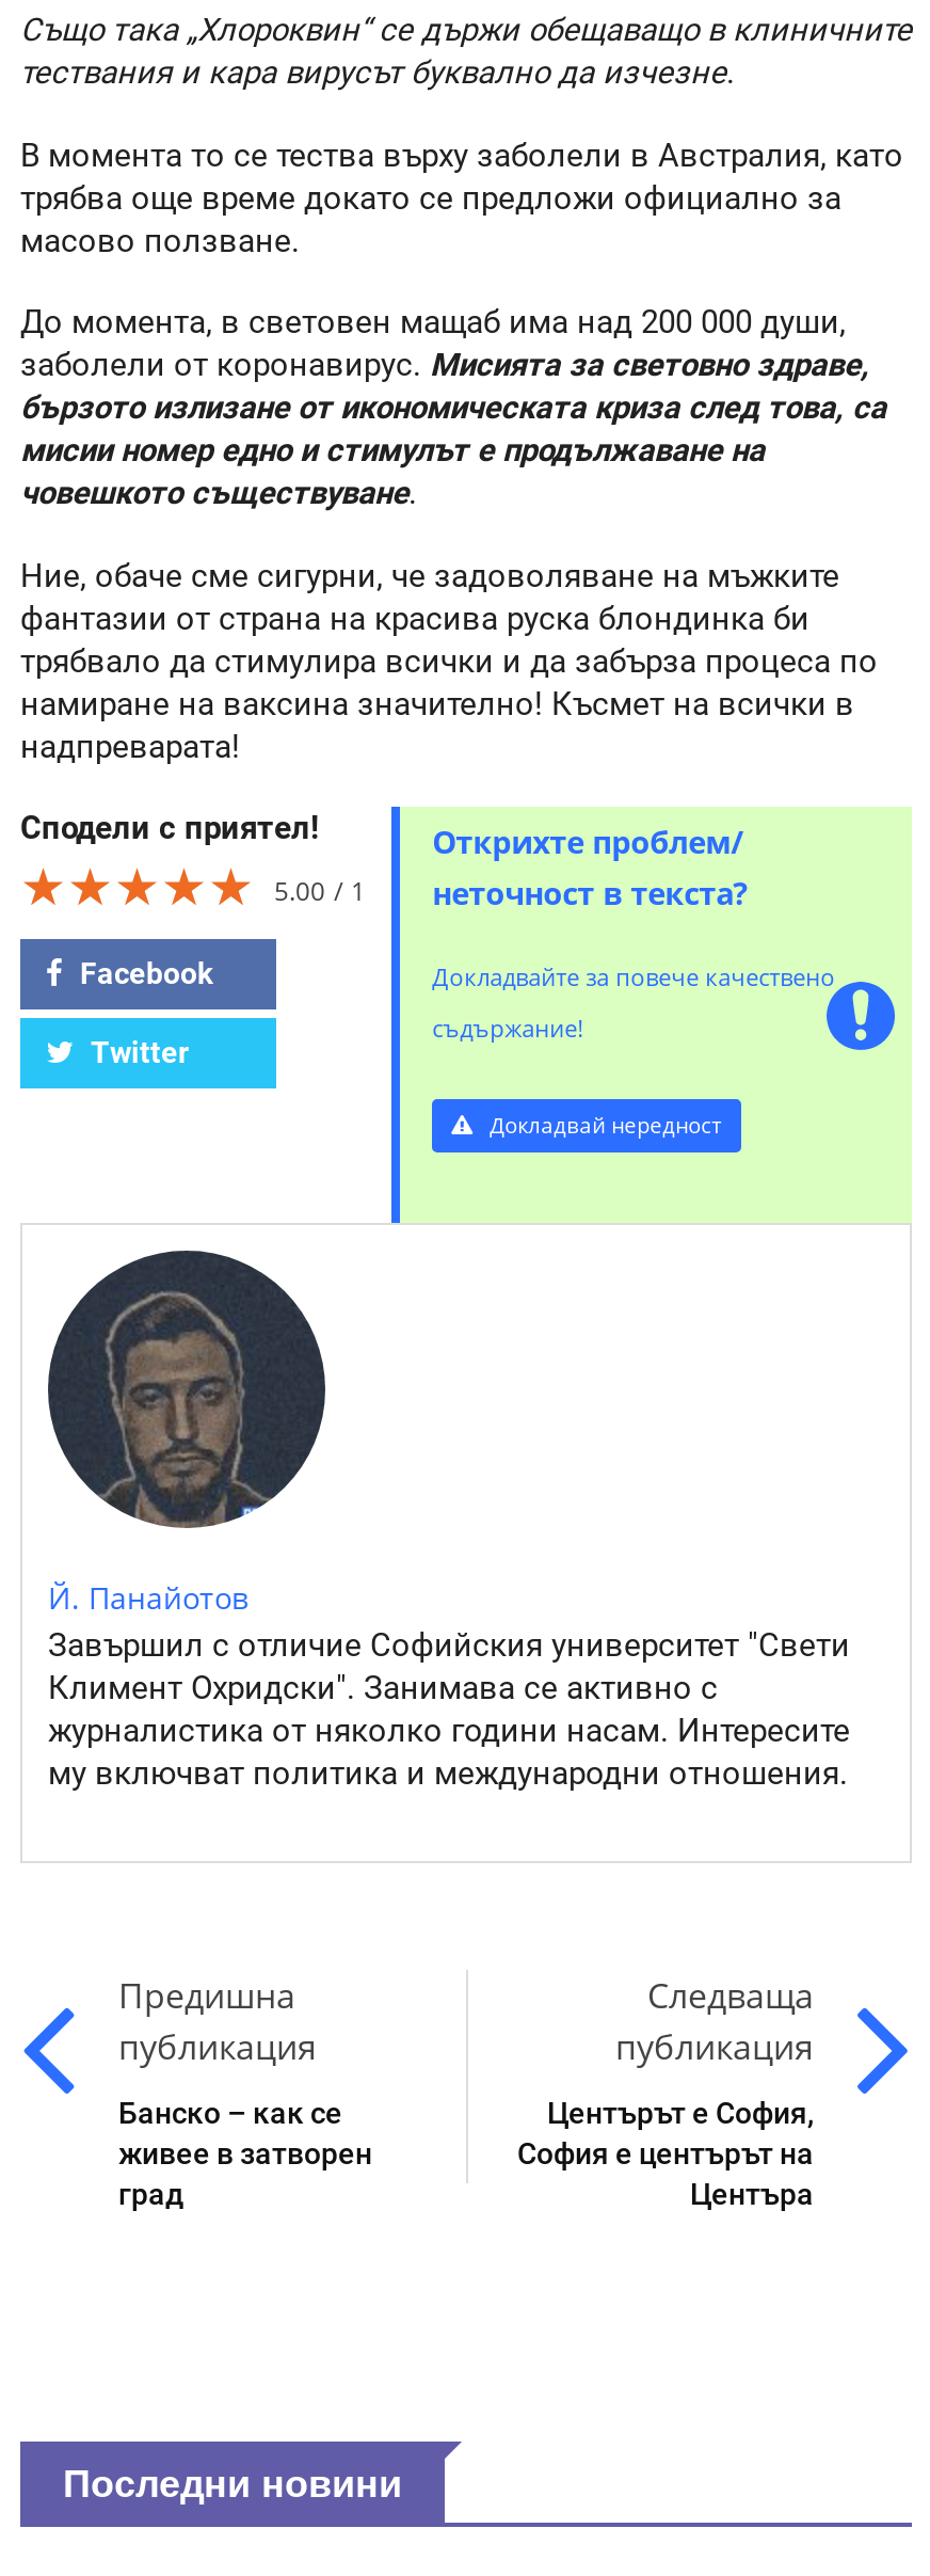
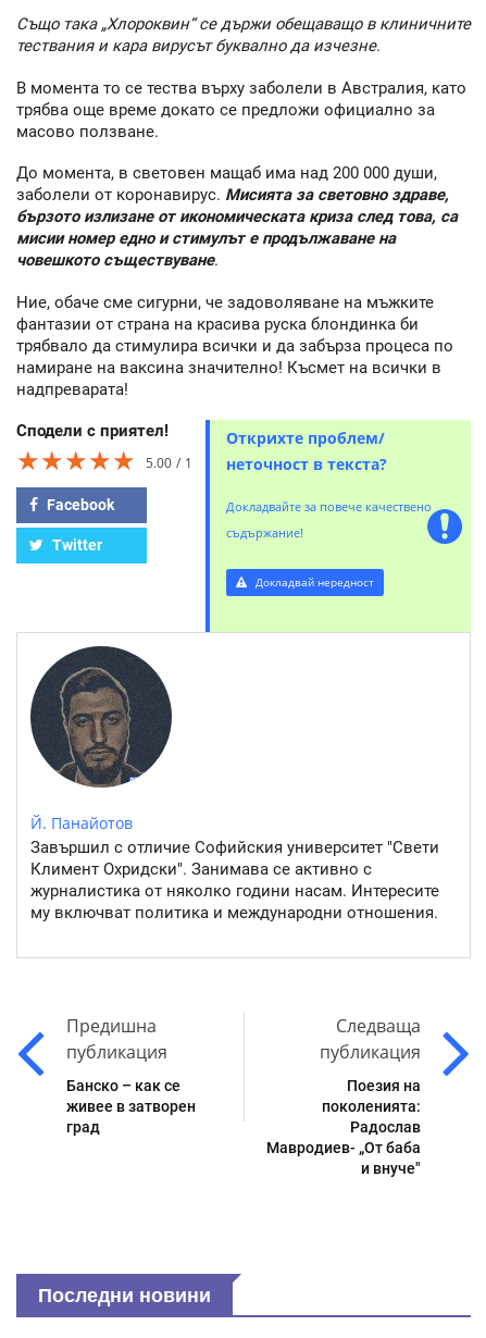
- Центърът е София,
- София е центърът на
- Центъра
+ Поезия на
+ поколенията:
+ Радослав
+ Мавродиев- „От баба
+ и внуче"
